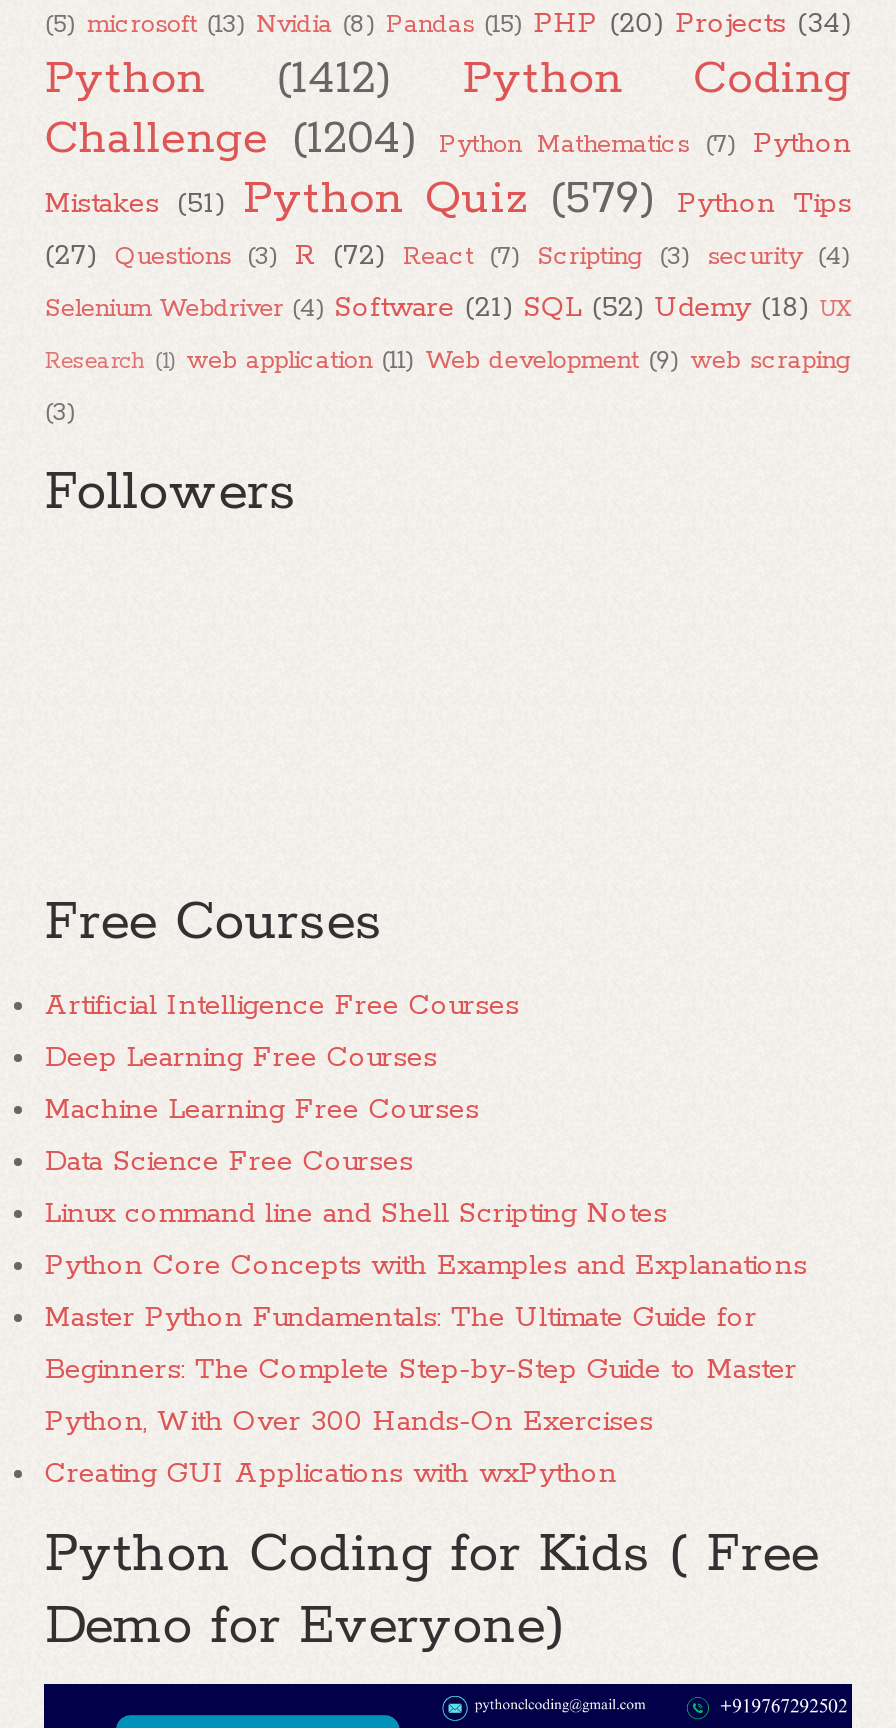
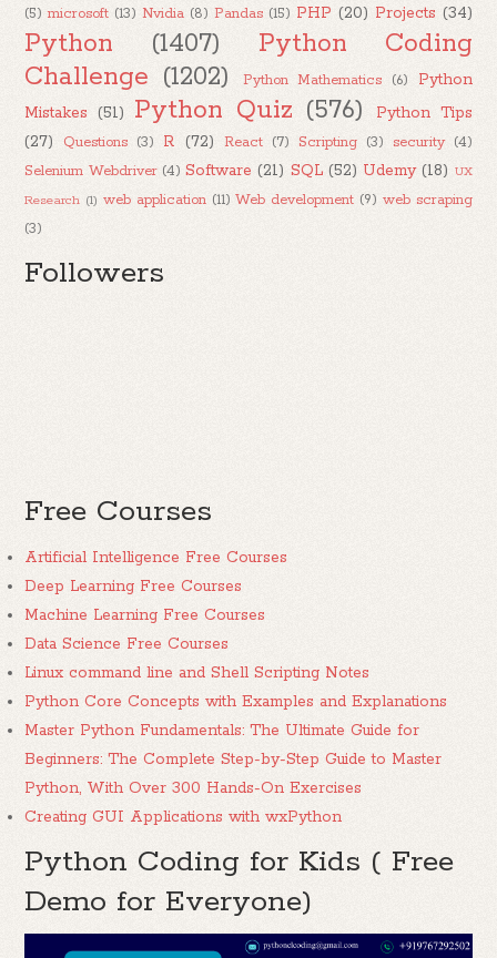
- Python (1412) Python Coding
+ Python (1407) Python Coding

- Challenge (1204)
+ Challenge (1202)

- Python Mathematics (7) Python
+ Python Mathematics (6) Python

- Mistakes (51) Python Quiz (579)
+ Mistakes (51) Python Quiz (576)
